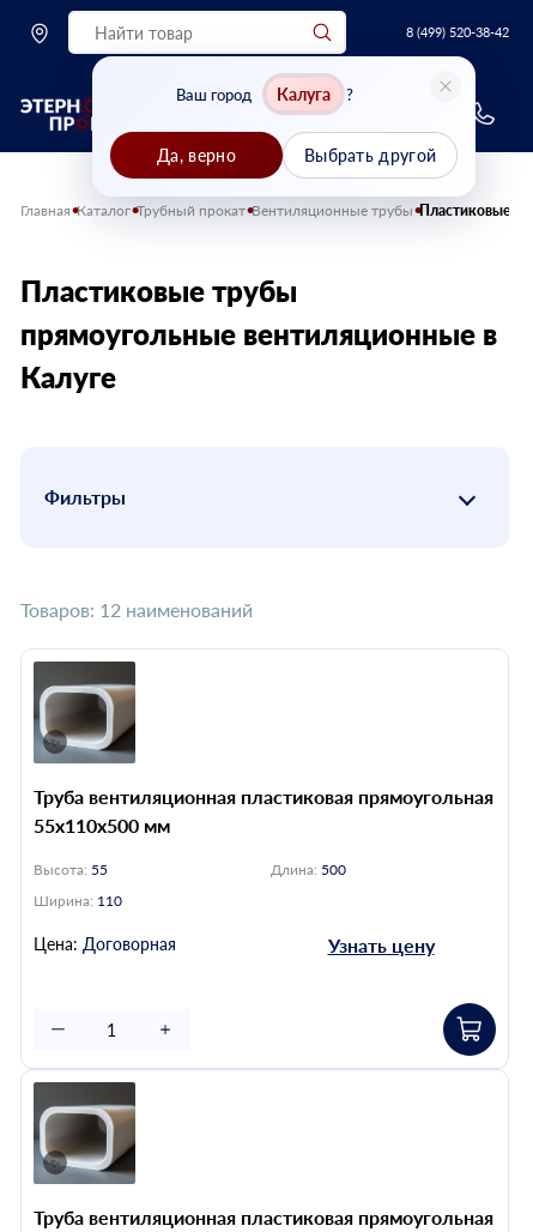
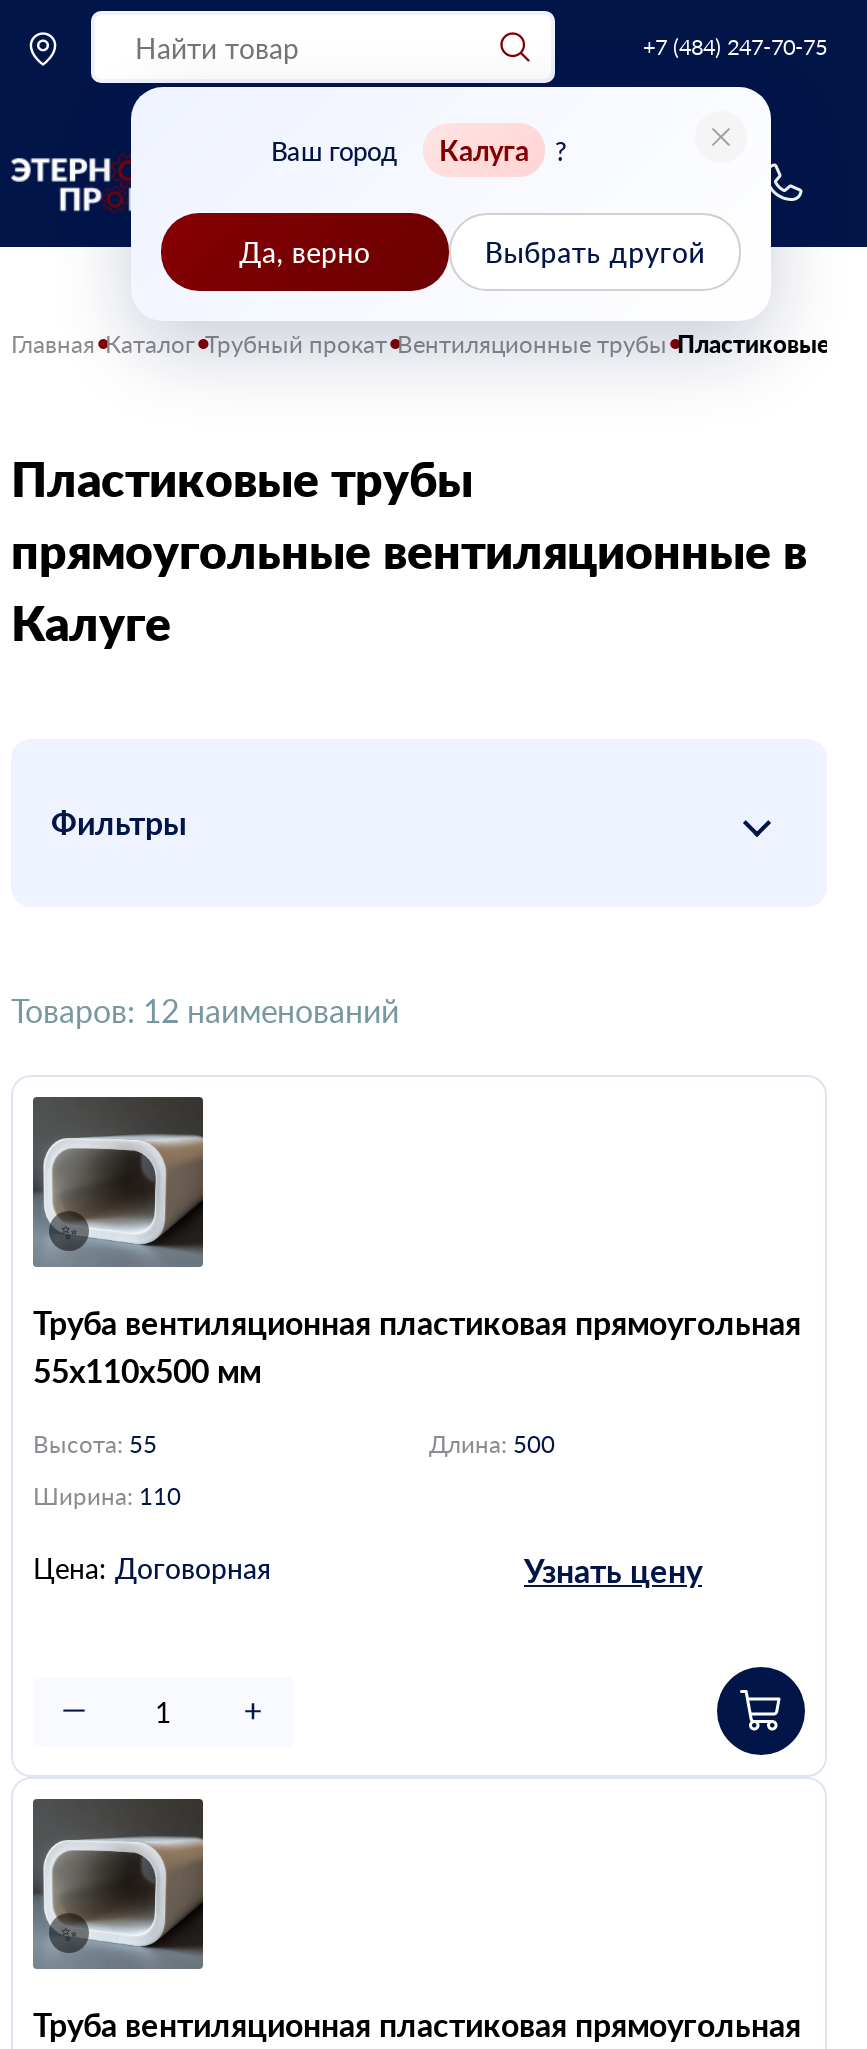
- 8 (499) 520-38-42
+ +7 (484) 247-70-75
